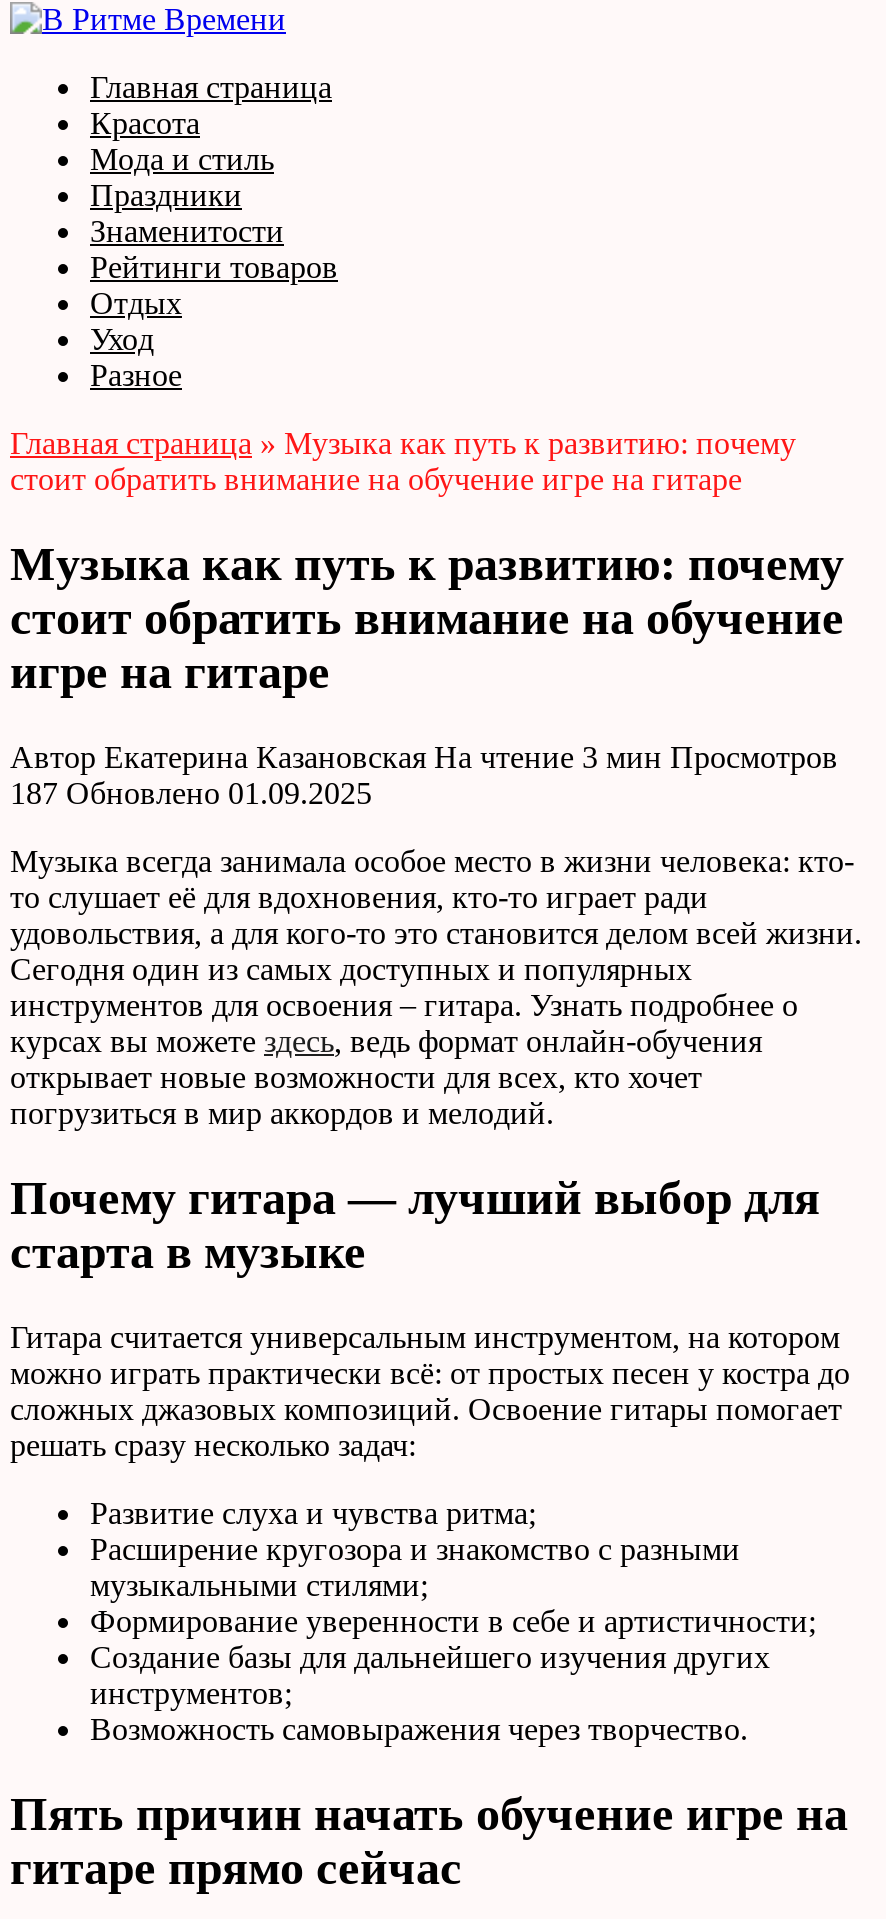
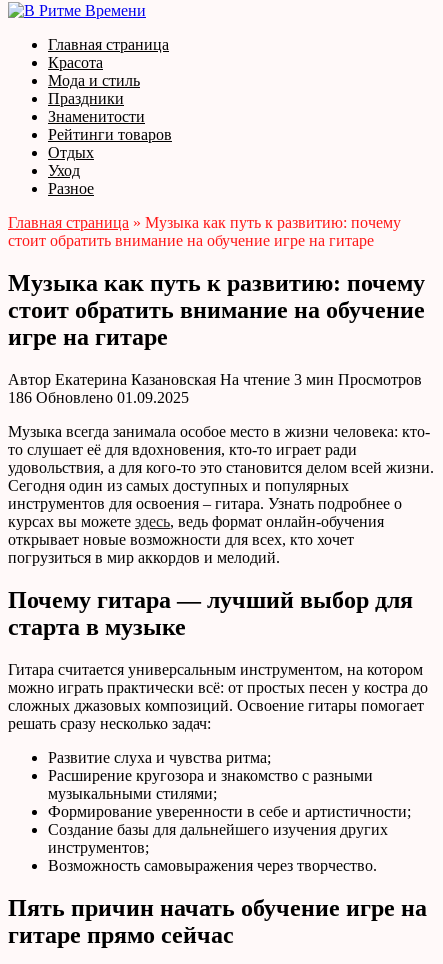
- 187 Обновлено 01.09.2025
+ 186 Обновлено 01.09.2025
